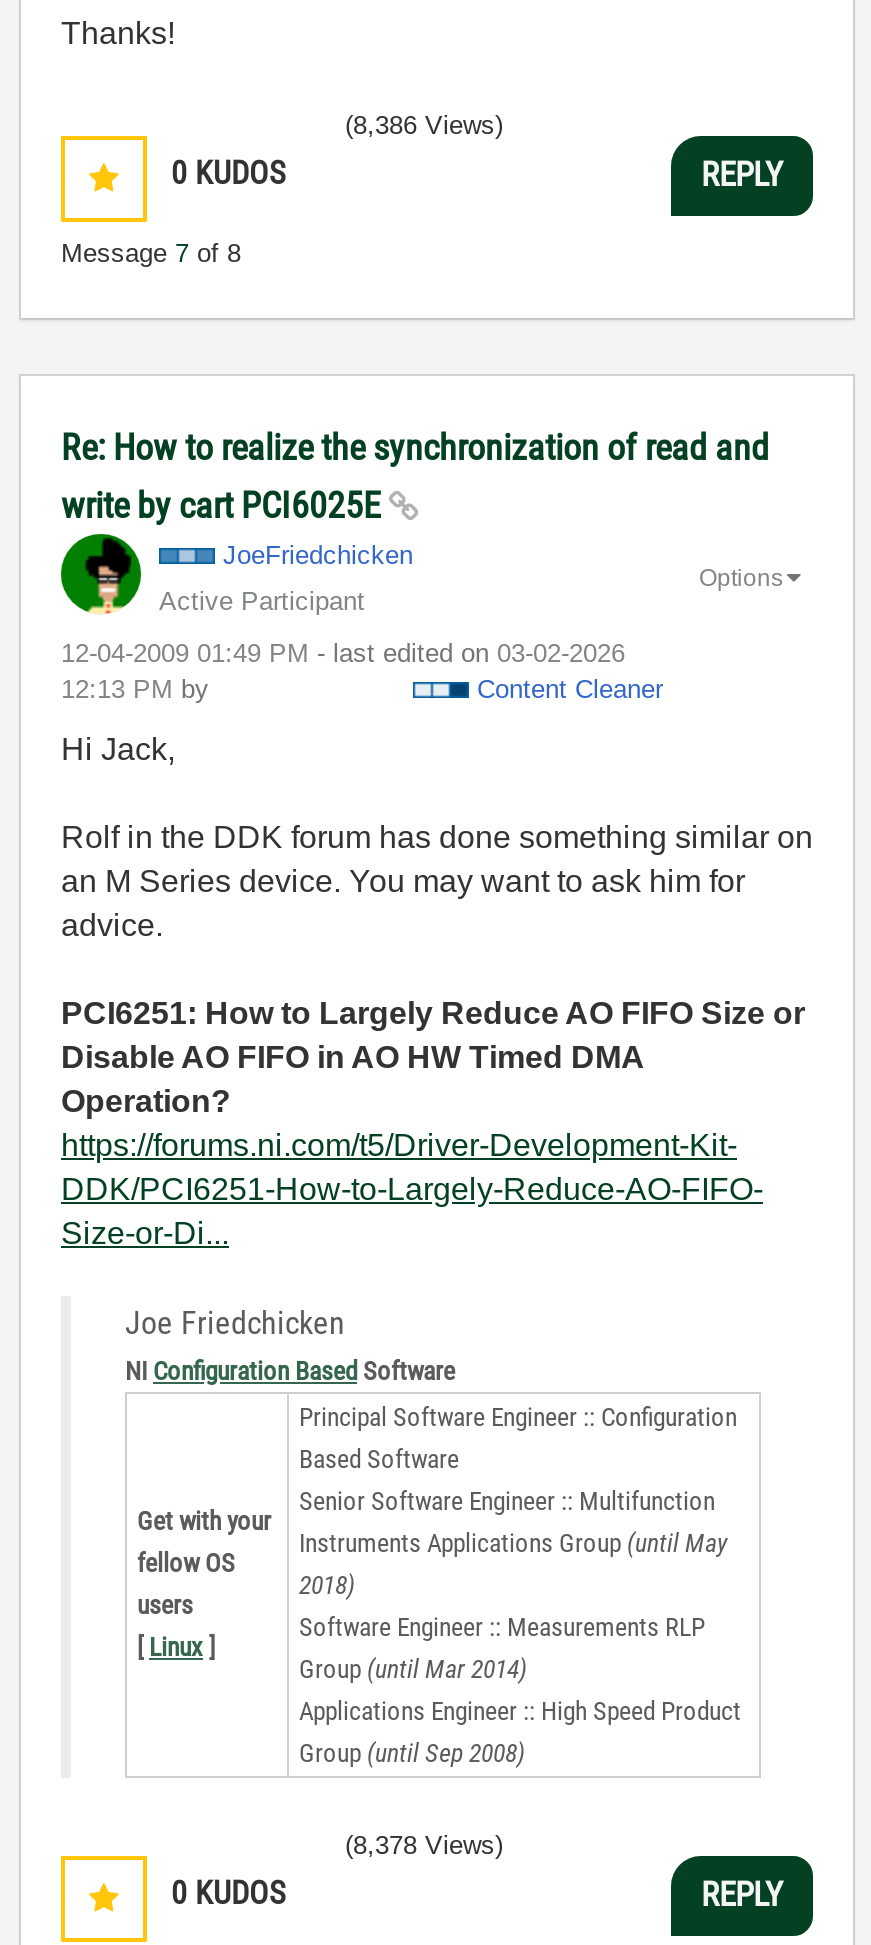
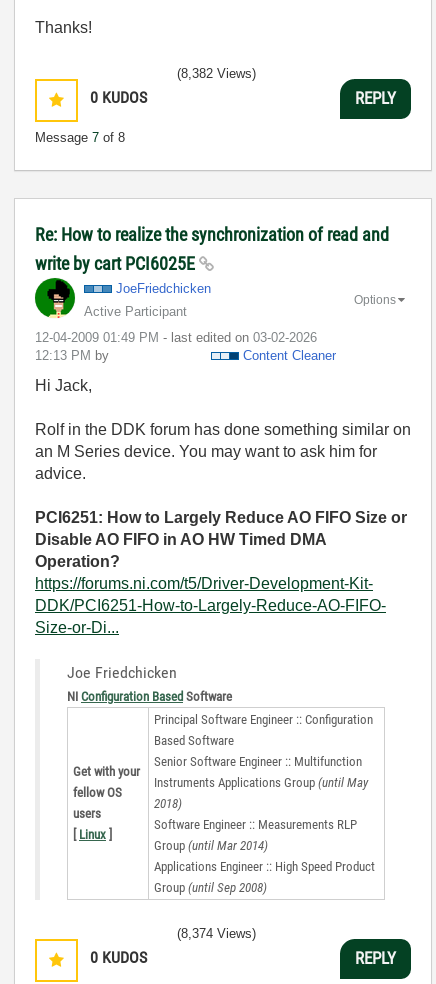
- (8,386 Views)
+ (8,382 Views)

- (8,378 Views)
+ (8,374 Views)
